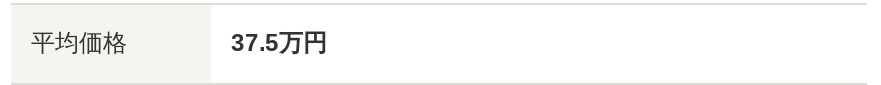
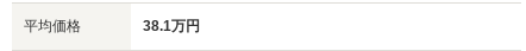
- 37.5万円
+ 38.1万円
